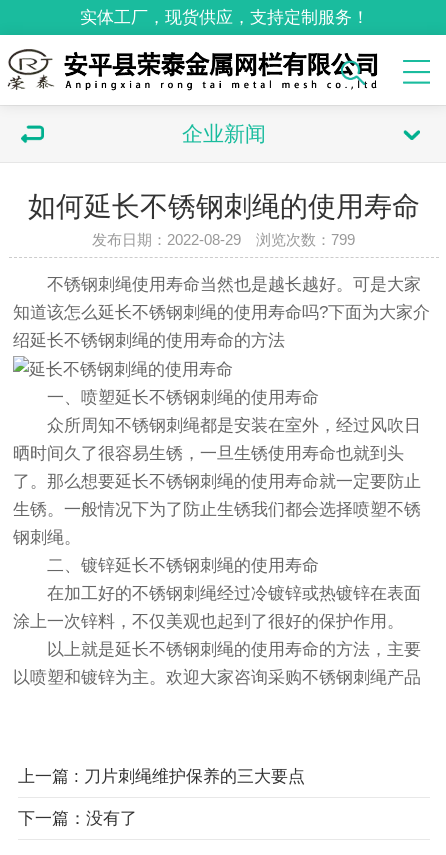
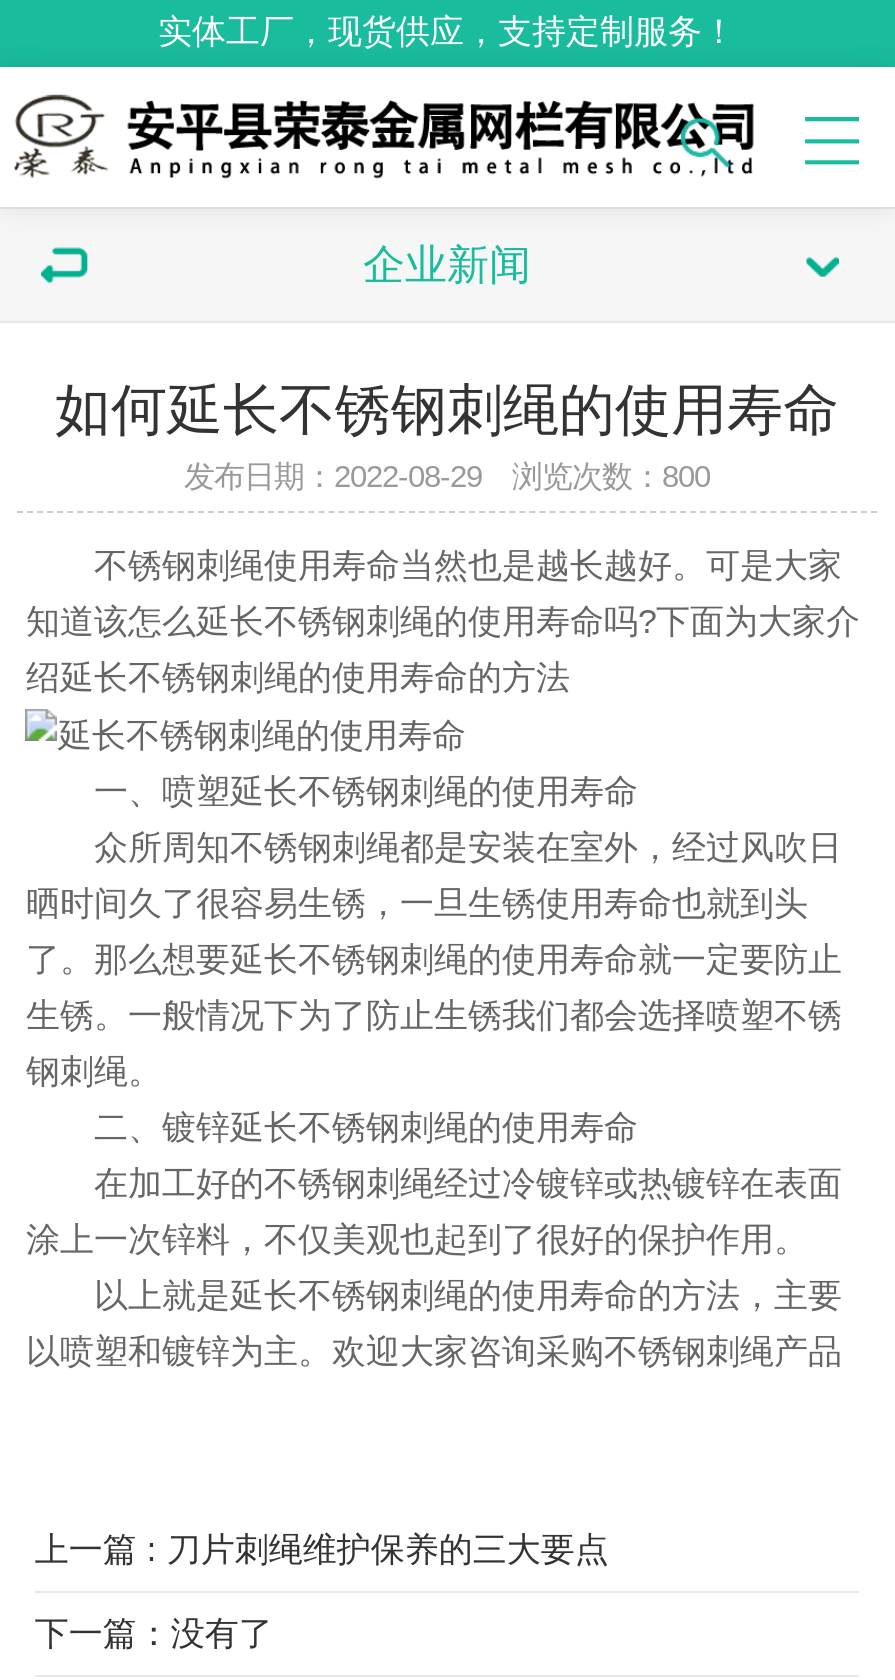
- 发布日期：2022-08-29 浏览次数：799
+ 发布日期：2022-08-29 浏览次数：800
